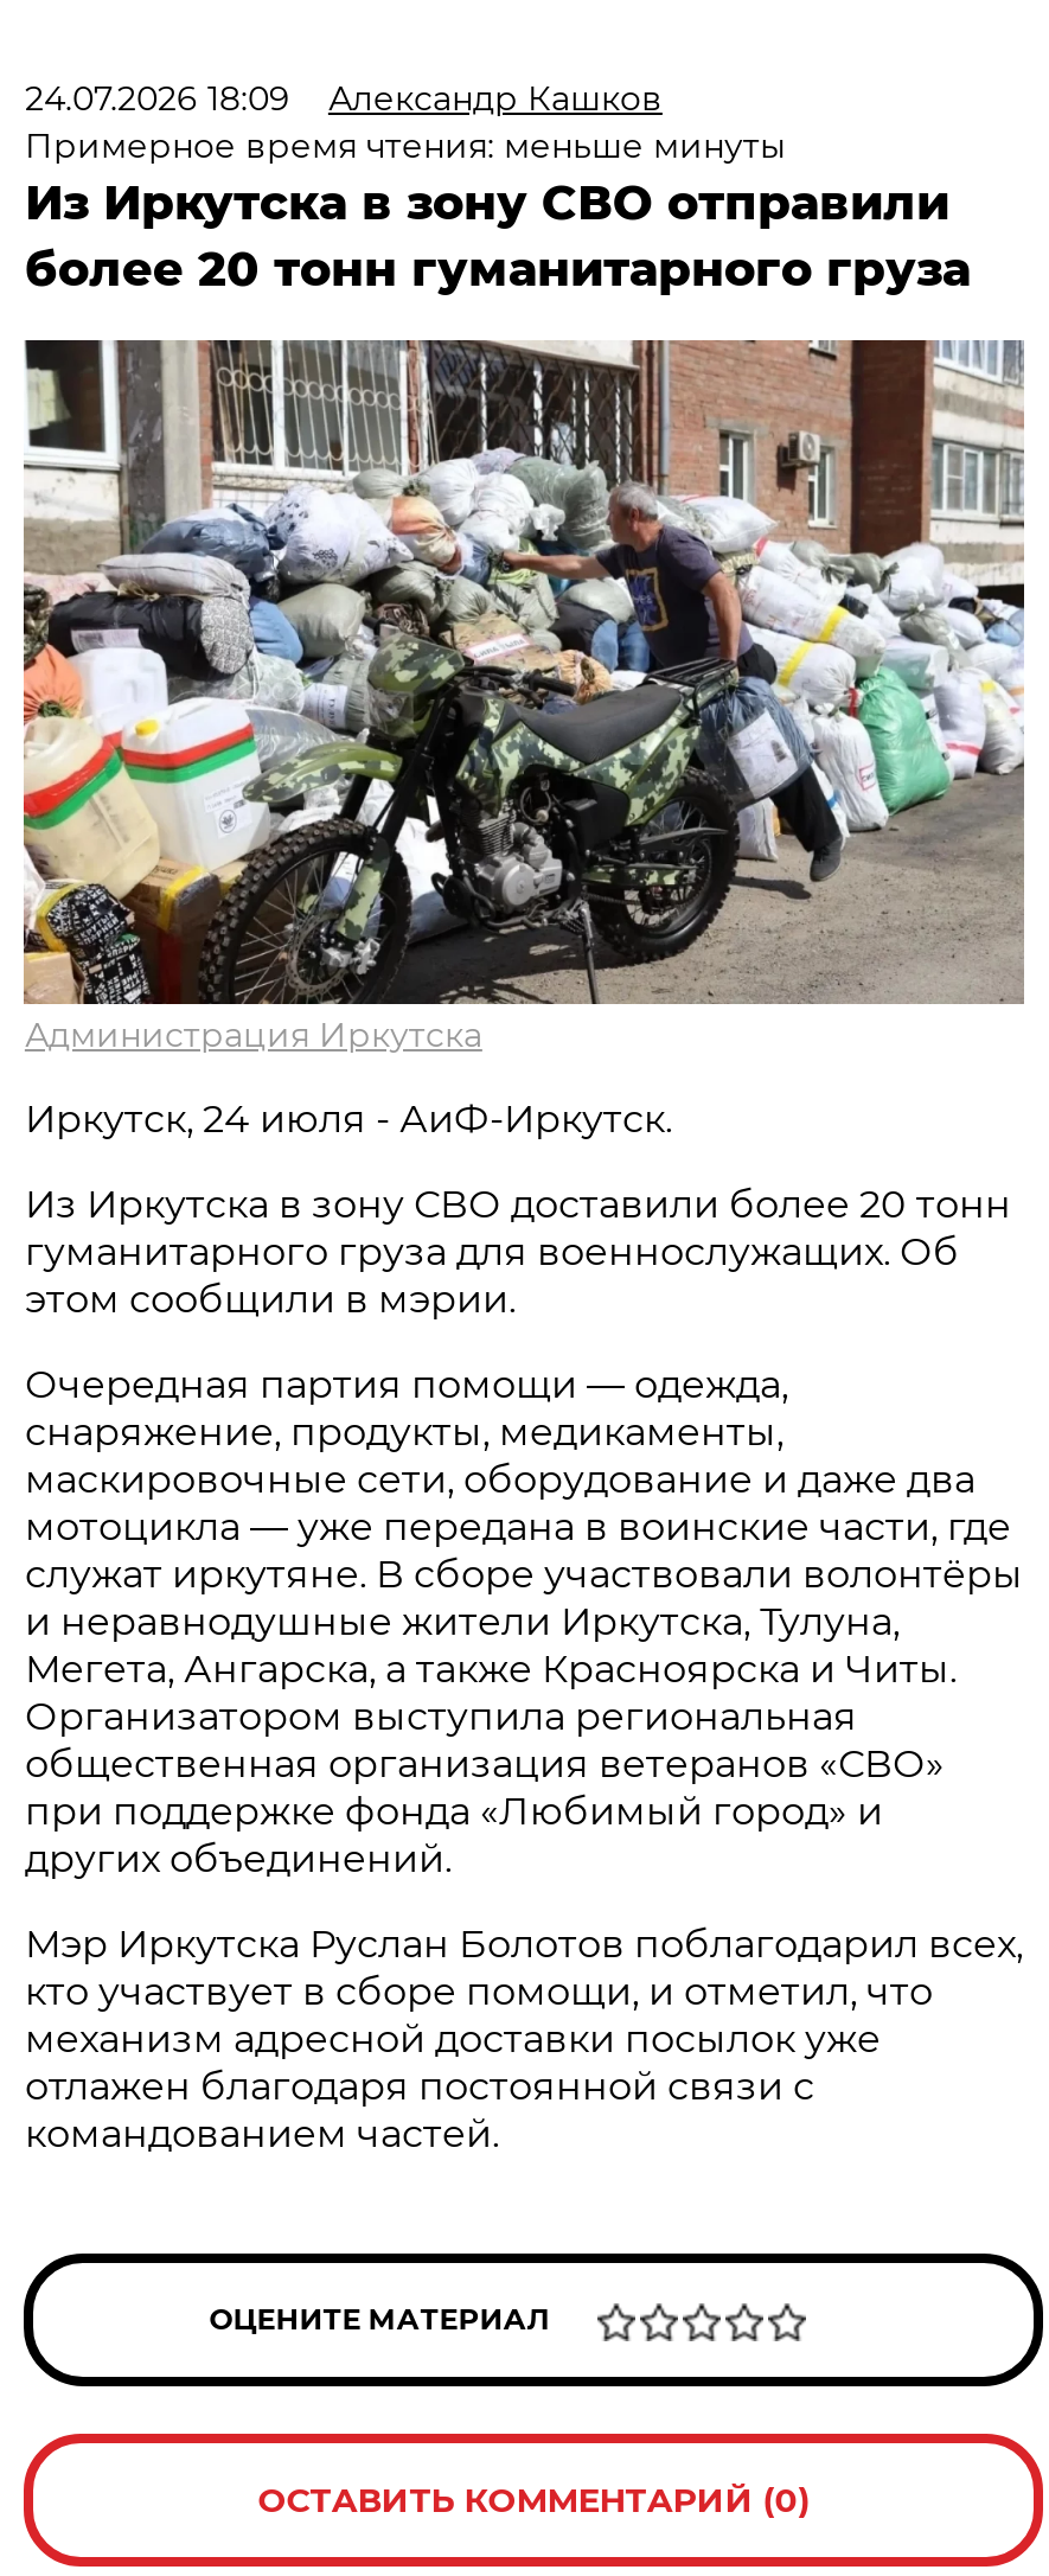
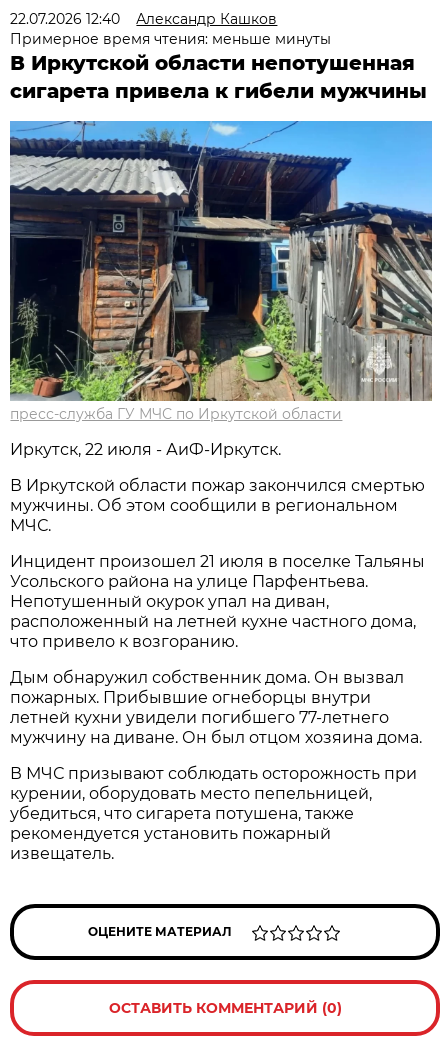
- 24.07.2026 18:09 Александр Кашков
+ 22.07.2026 12:40 Александр Кашков

- Из Иркутска в зону СВО отправили
- более 20 тонн гуманитарного груза
+ В Иркутской области непотушенная
+ сигарета привела к гибели мужчины

- [image]
- Администрация Иркутска
- Иркутск, 24 июля - АиФ-Иркутск.
- Из Иркутска в зону СВО доставили более 20 тонн
- гуманитарного груза для военнослужащих. Об
- этом сообщили в мэрии.
- Очередная партия помощи — одежда,
- снаряжение, продукты, медикаменты,
- маскировочные сети, оборудование и даже два
- мотоцикла — уже передана в воинские части, где
- служат иркутяне. В сборе участвовали волонтёры
- и неравнодушные жители Иркутска, Тулуна,
- Мегета, Ангарска, а также Красноярска и Читы.
- Организатором выступила региональная
- общественная организация ветеранов «СВО»
- при поддержке фонда «Любимый город» и
- других объединений.
- Мэр Иркутска Руслан Болотов поблагодарил всех,
- кто участвует в сборе помощи, и отметил, что
- механизм адресной доставки посылок уже
- отлажен благодаря постоянной связи с
- командованием частей.
+ [image]
+ пресс-служба ГУ МЧС по Иркутской области
+ Иркутск, 22 июля - АиФ-Иркутск.
+ В Иркутской области пожар закончился смертью
+ мужчины. Об этом сообщили в региональном
+ МЧС.
+ Инцидент произошел 21 июля в поселке Тальяны
+ Усольского района на улице Парфентьева.
+ Непотушенный окурок упал на диван,
+ расположенный на летней кухне частного дома,
+ что привело к возгоранию.
+ Дым обнаружил собственник дома. Он вызвал
+ пожарных. Прибывшие огнеборцы внутри
+ летней кухни увидели погибшего 77-летнего
+ мужчину на диване. Он был отцом хозяина дома.
+ В МЧС призывают соблюдать осторожность при
+ курении, оборудовать место пепельницей,
+ убедиться, что сигарета потушена, также
+ рекомендуется установить пожарный
+ извещатель.
